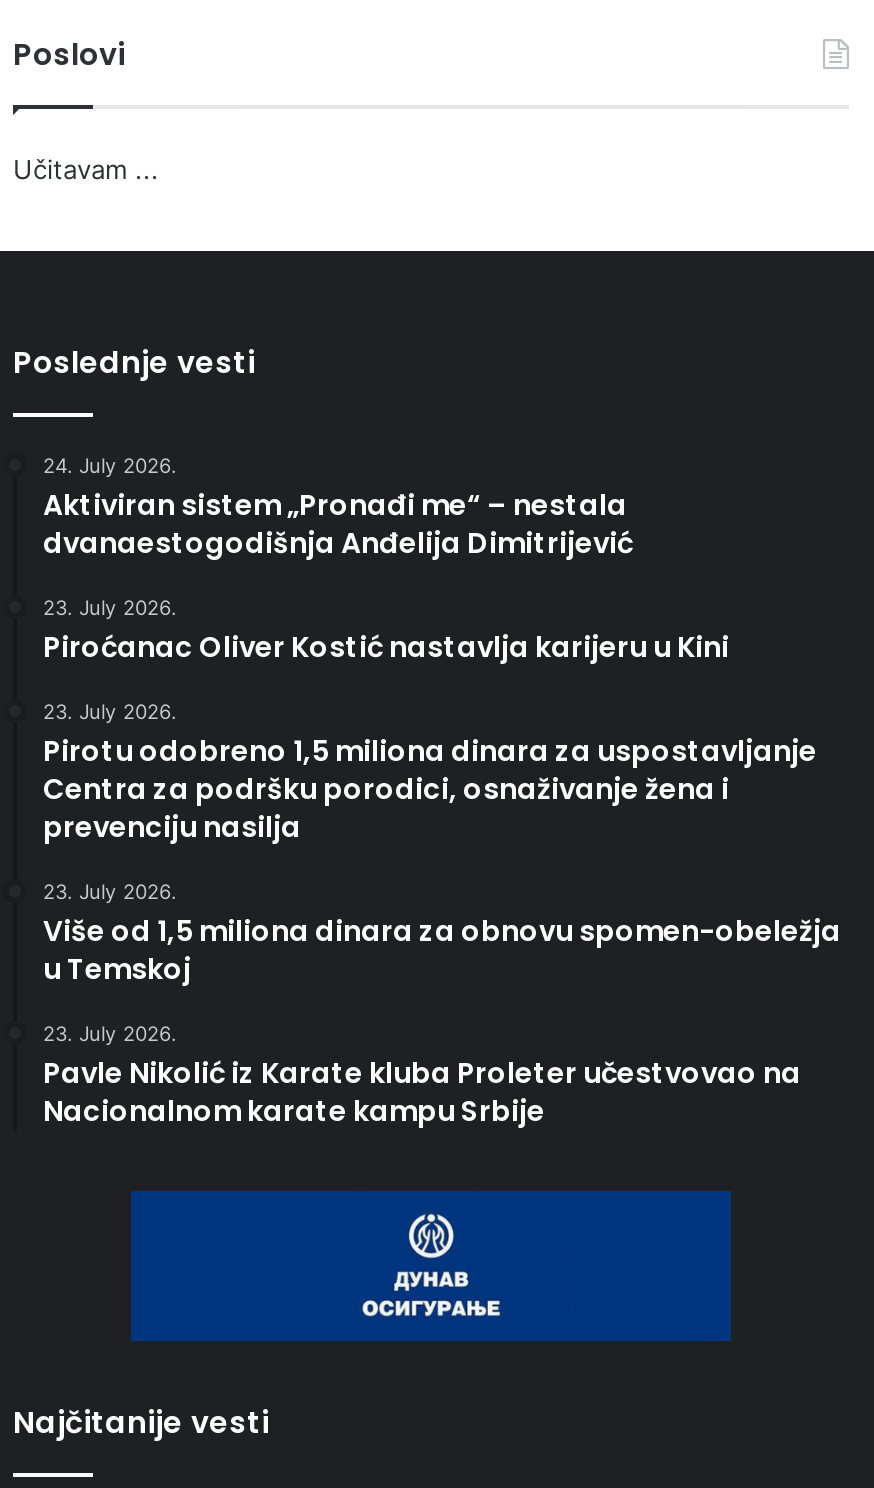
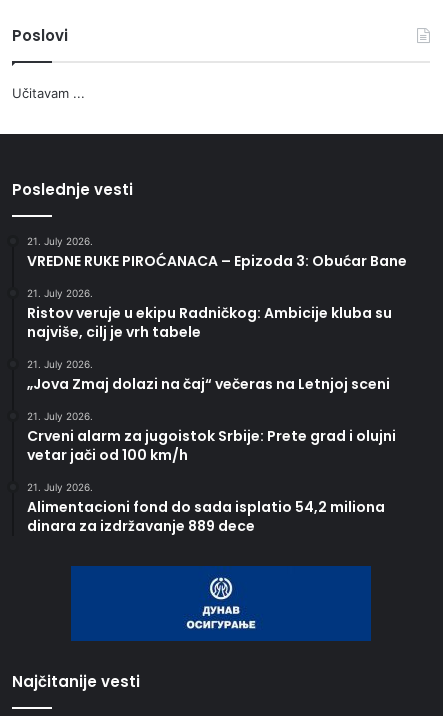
- 24. July 2026.
- Aktiviran sistem „Pronađi me“ – nestala
- dvanaestogodišnja Anđelija Dimitrijević
+ 21. July 2026.
+ VREDNE RUKE PIROĆANACA – Epizoda 3: Obućar Bane

- 23. July 2026.
- Piroćanac Oliver Kostić nastavlja karijeru u Kini
+ 21. July 2026.
+ Ristov veruje u ekipu Radničkog: Ambicije kluba su
+ najviše, cilj je vrh tabele

- 23. July 2026.
- Pirotu odobreno 1,5 miliona dinara za uspostavljanje
- Centra za podršku porodici, osnaživanje žena i
- prevenciju nasilja
+ 21. July 2026.
+ „Jova Zmaj dolazi na čaj“ večeras na Letnjoj sceni

- 23. July 2026.
- Više od 1,5 miliona dinara za obnovu spomen-obeležja
- u Temskoj
+ 21. July 2026.
+ Crveni alarm za jugoistok Srbije: Prete grad i olujni
+ vetar jači od 100 km/h

- 23. July 2026.
- Pavle Nikolić iz Karate kluba Proleter učestvovao na
- Nacionalnom karate kampu Srbije
+ 21. July 2026.
+ Alimentacioni fond do sada isplatio 54,2 miliona
+ dinara za izdržavanje 889 dece
